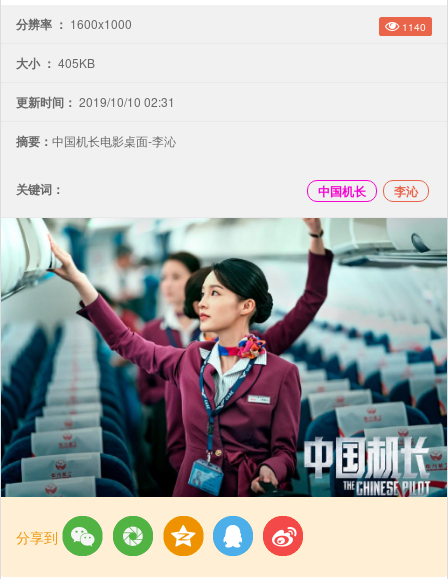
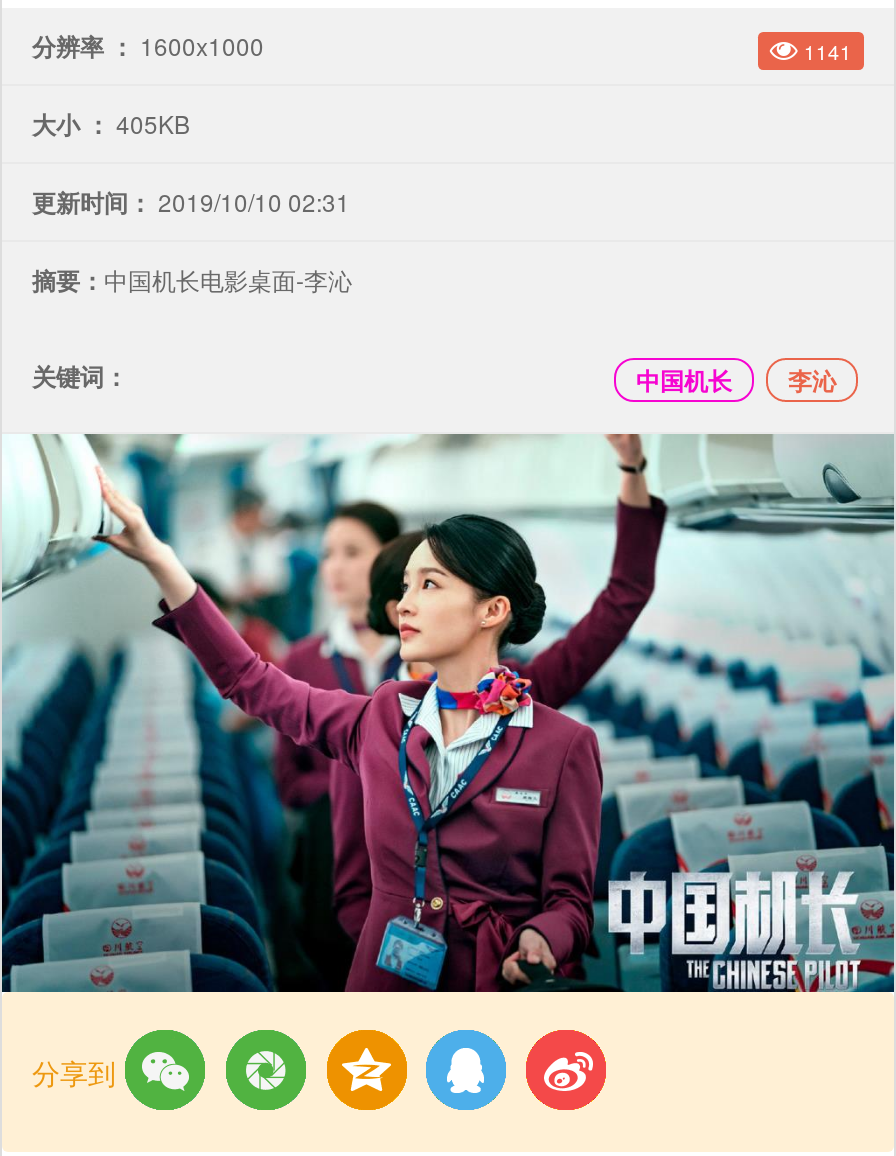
- 1140
+ 1141
